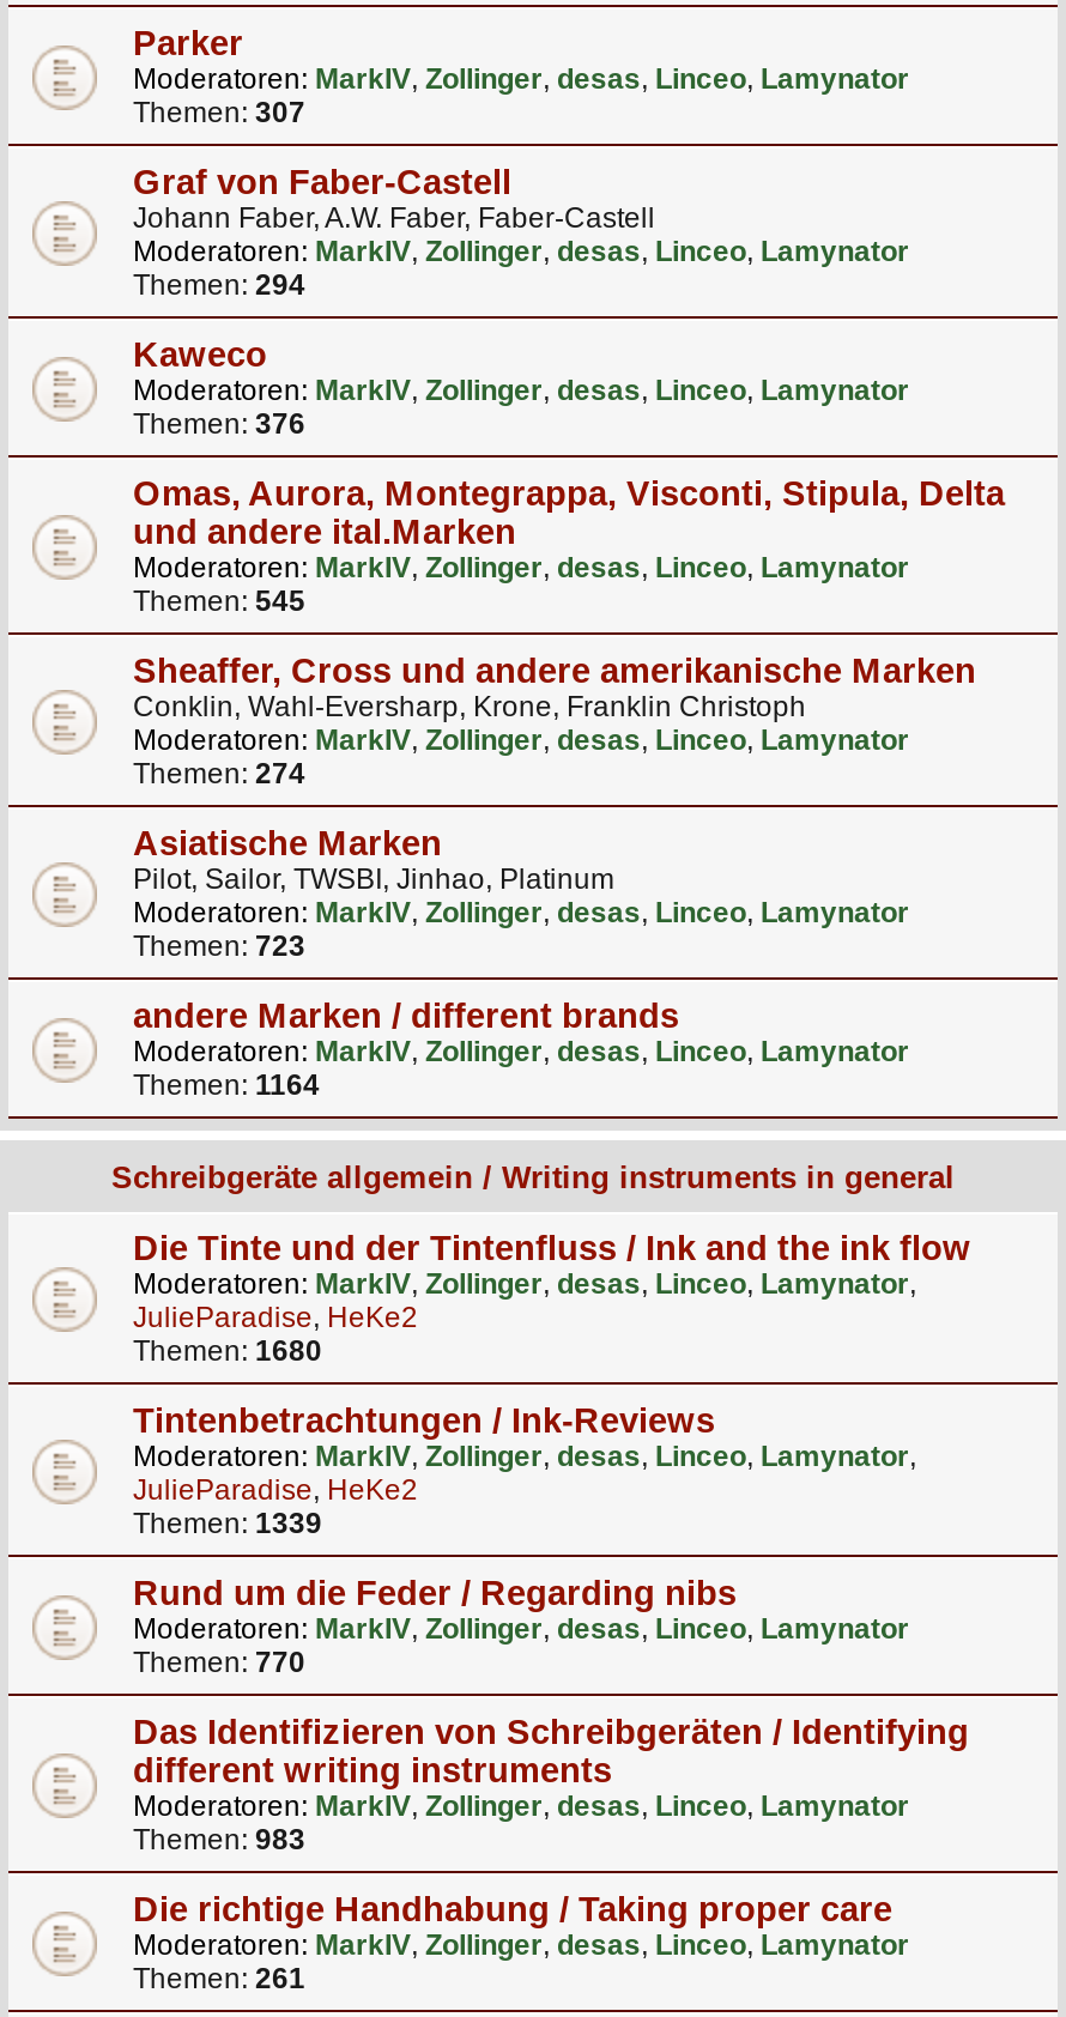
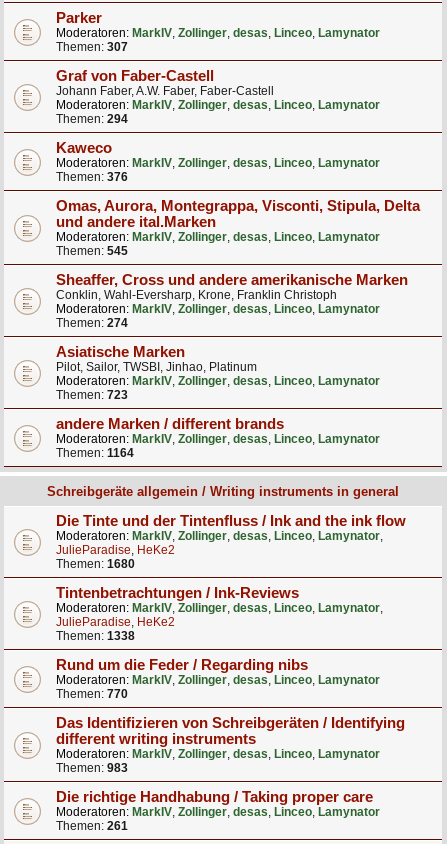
- Themen: 1339
+ Themen: 1338
